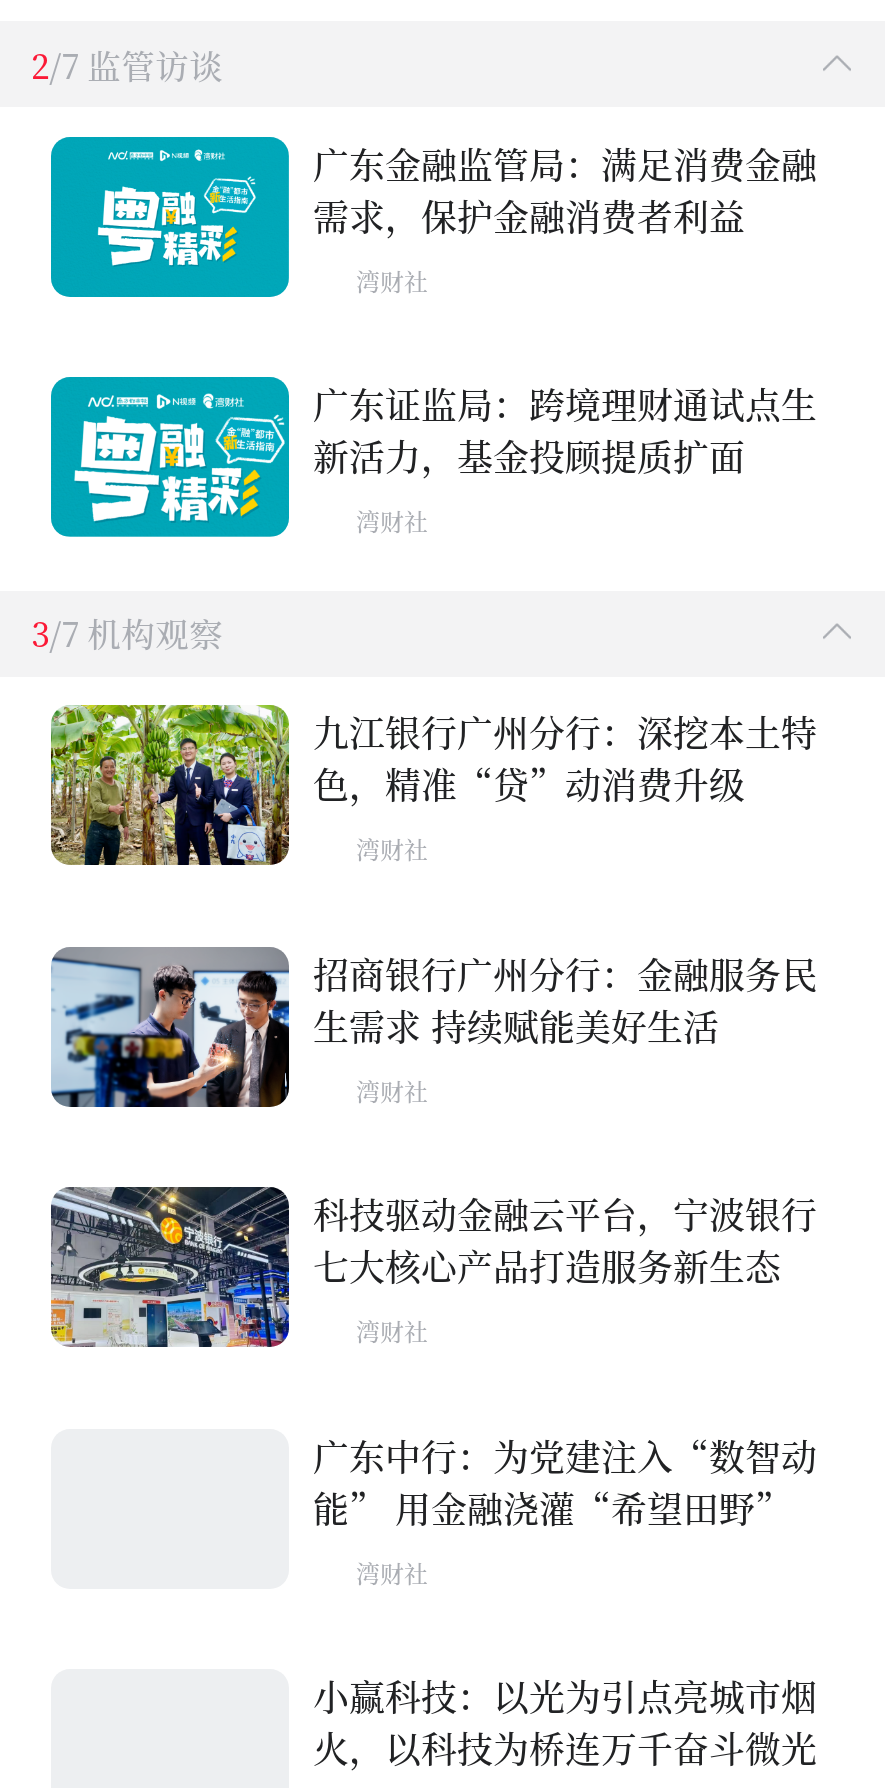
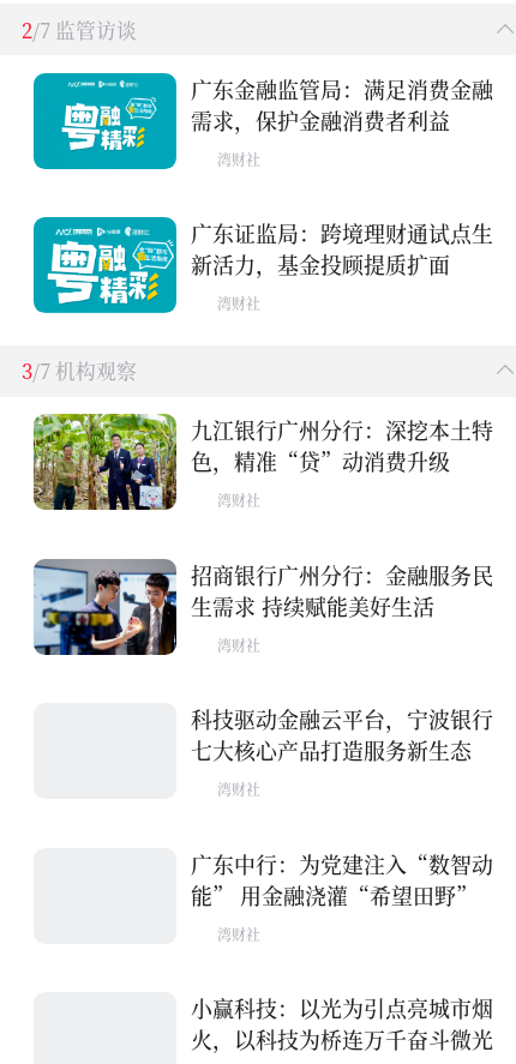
- [image]
